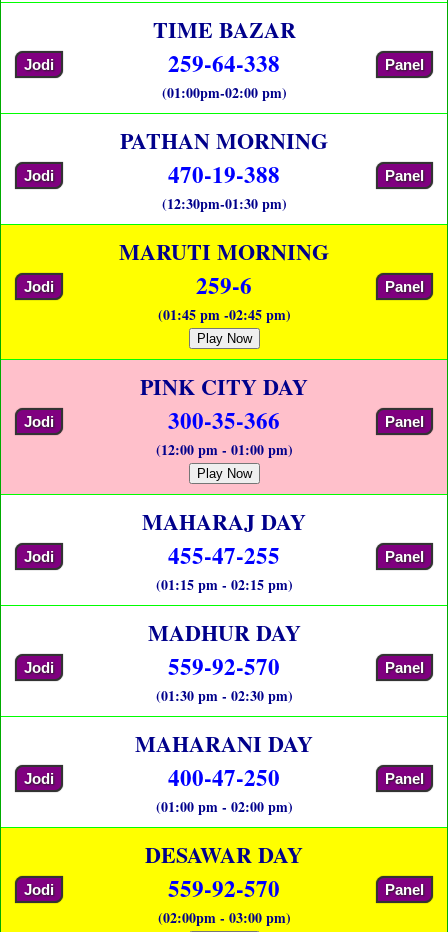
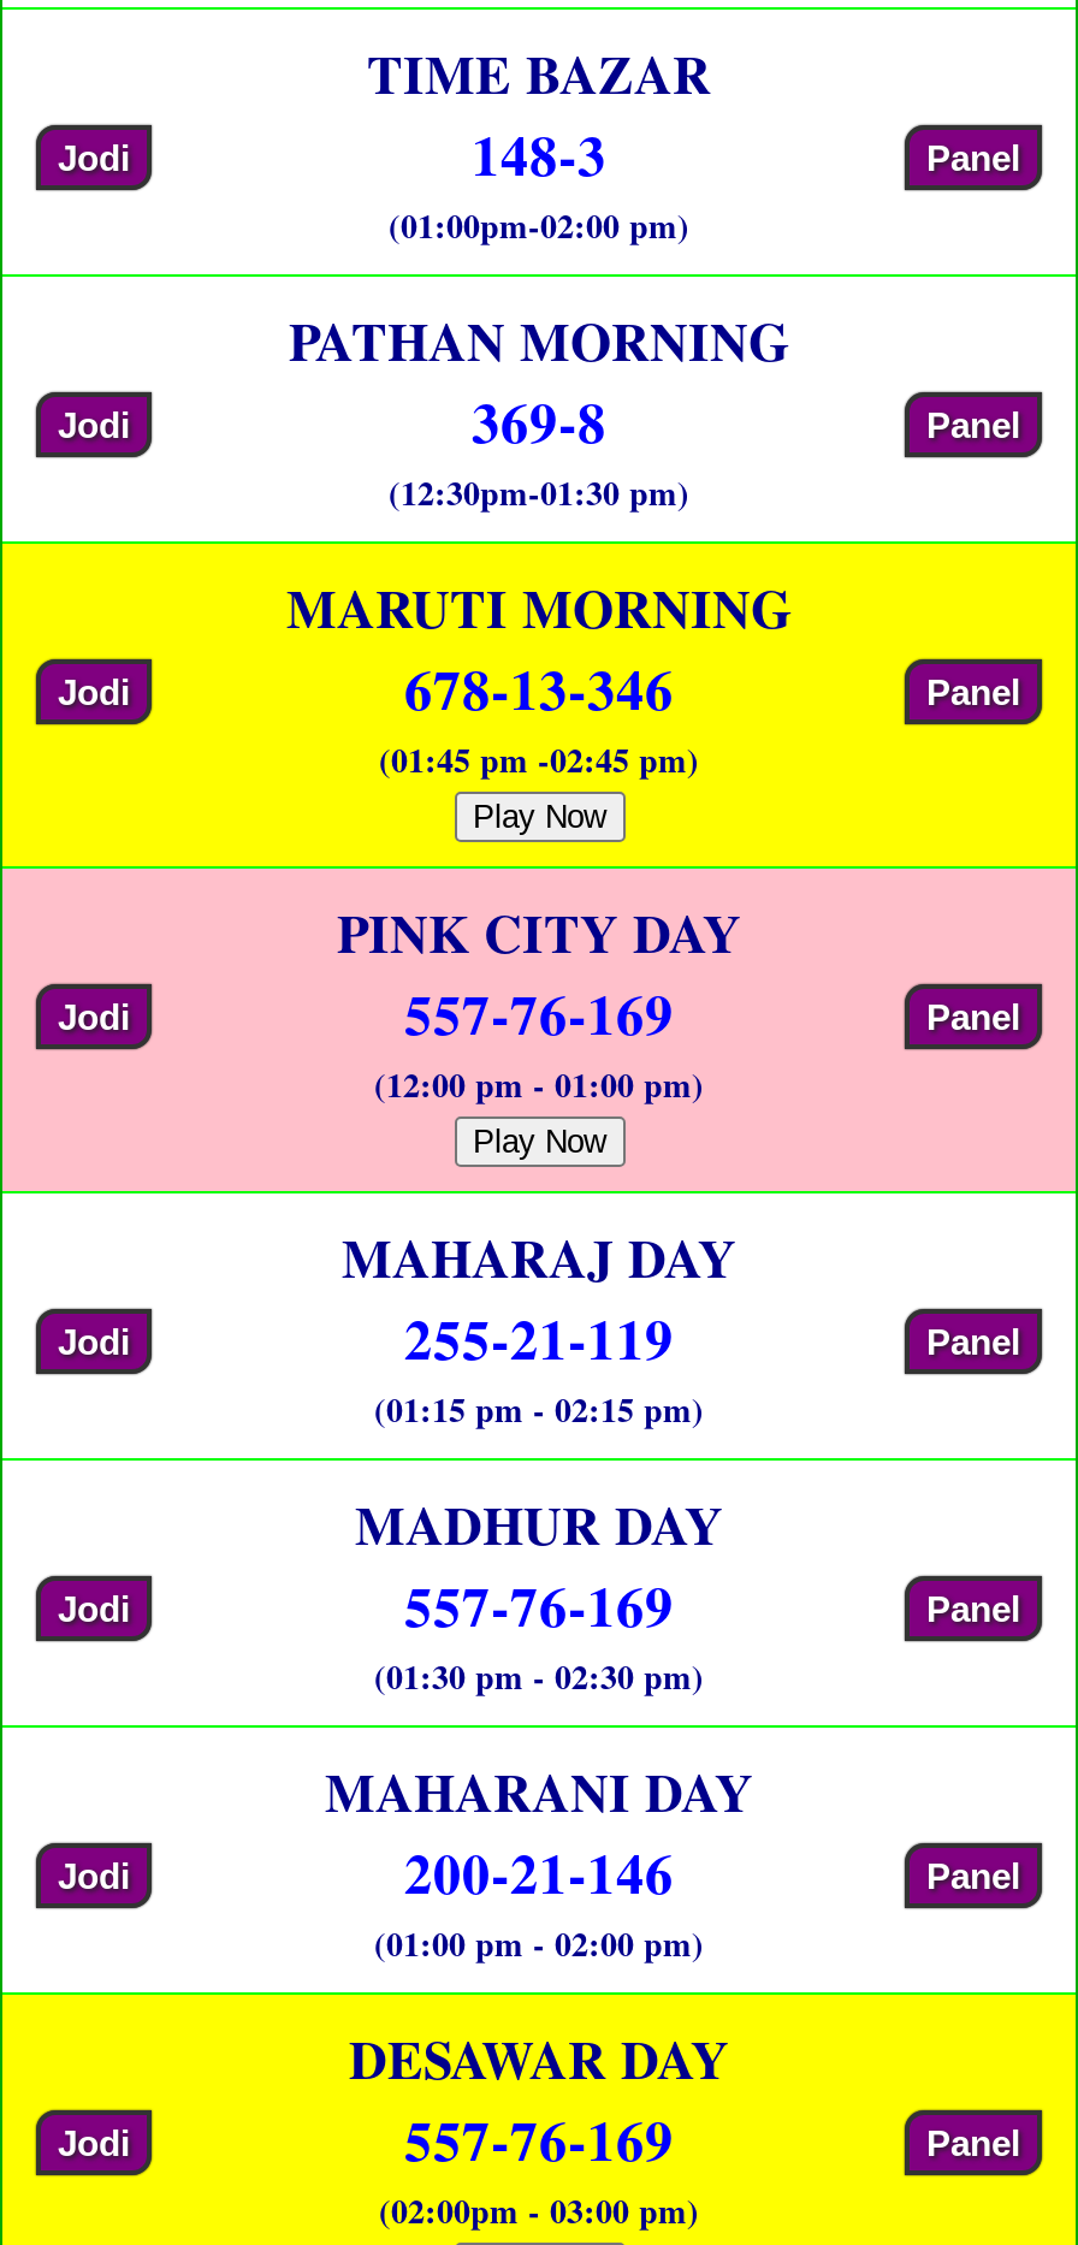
- 259-64-338
+ 148-3

- 470-19-388
+ 369-8

- 259-6
+ 678-13-346

- 300-35-366
+ 557-76-169

- 455-47-255
+ 255-21-119

- 559-92-570
+ 557-76-169

- 400-47-250
+ 200-21-146

- 559-92-570
+ 557-76-169
